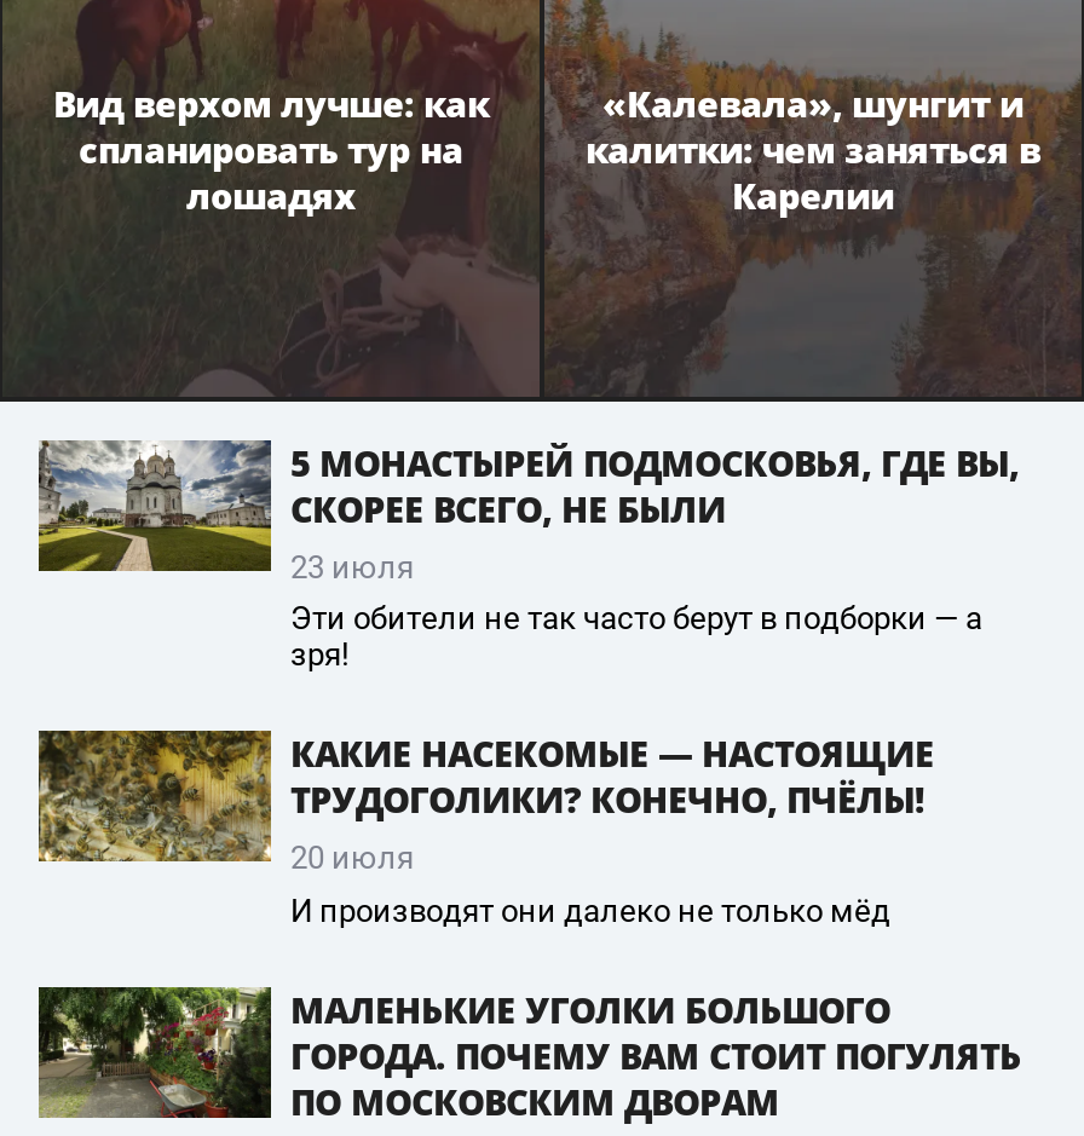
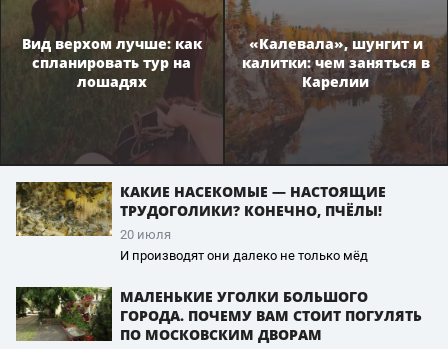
- [image]
- 5 МОНАСТЫРЕЙ ПОДМОСКОВЬЯ, ГДЕ ВЫ,
- СКОРЕЕ ВСЕГО, НЕ БЫЛИ
- 23 июля
- Эти обители не так часто берут в подборки — а
- зря!
